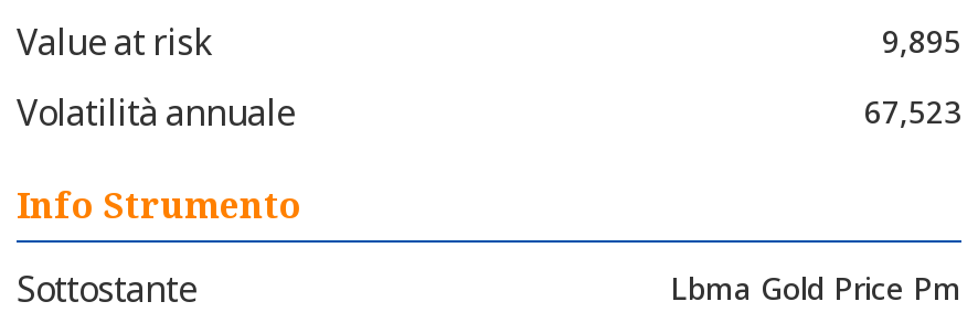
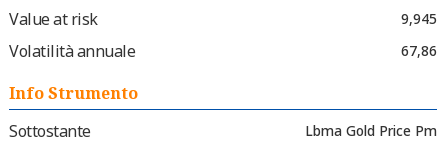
- 9,895
+ 9,945

- 67,523
+ 67,86
